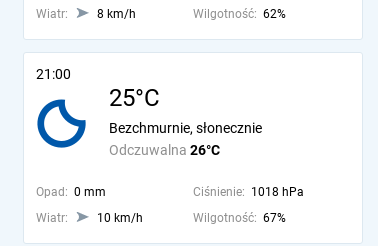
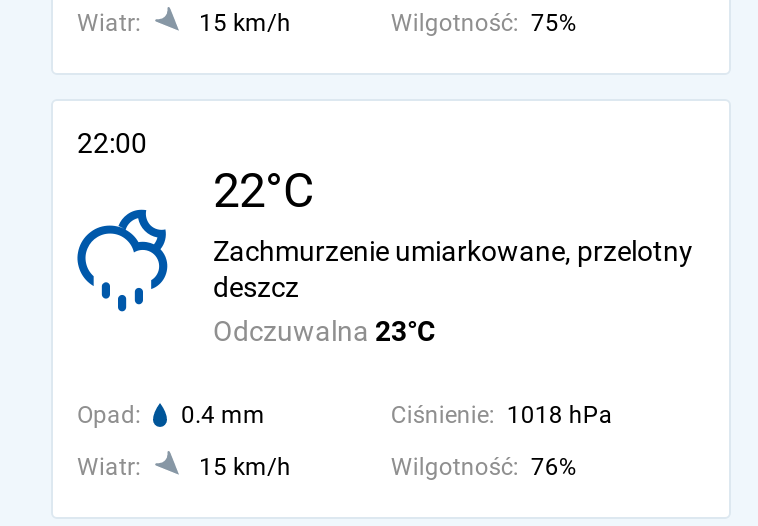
- 8 km/h
- Wilgotność: 62%
+ 15 km/h
+ Wilgotność: 75%

- [image]
- 21:00
- 25°C
+ [image]
+ 22:00
+ 22°C

- Bezchmurnie, słonecznie
+ Zachmurzenie umiarkowane, przelotny
+ deszcz

- Odczuwalna 26°C
+ Odczuwalna 23°C

- Opad: 0 mm
+ Opad:
+ 0.4 mm

- 10 km/h
- Wilgotność: 67%
+ 15 km/h
+ Wilgotność: 76%
